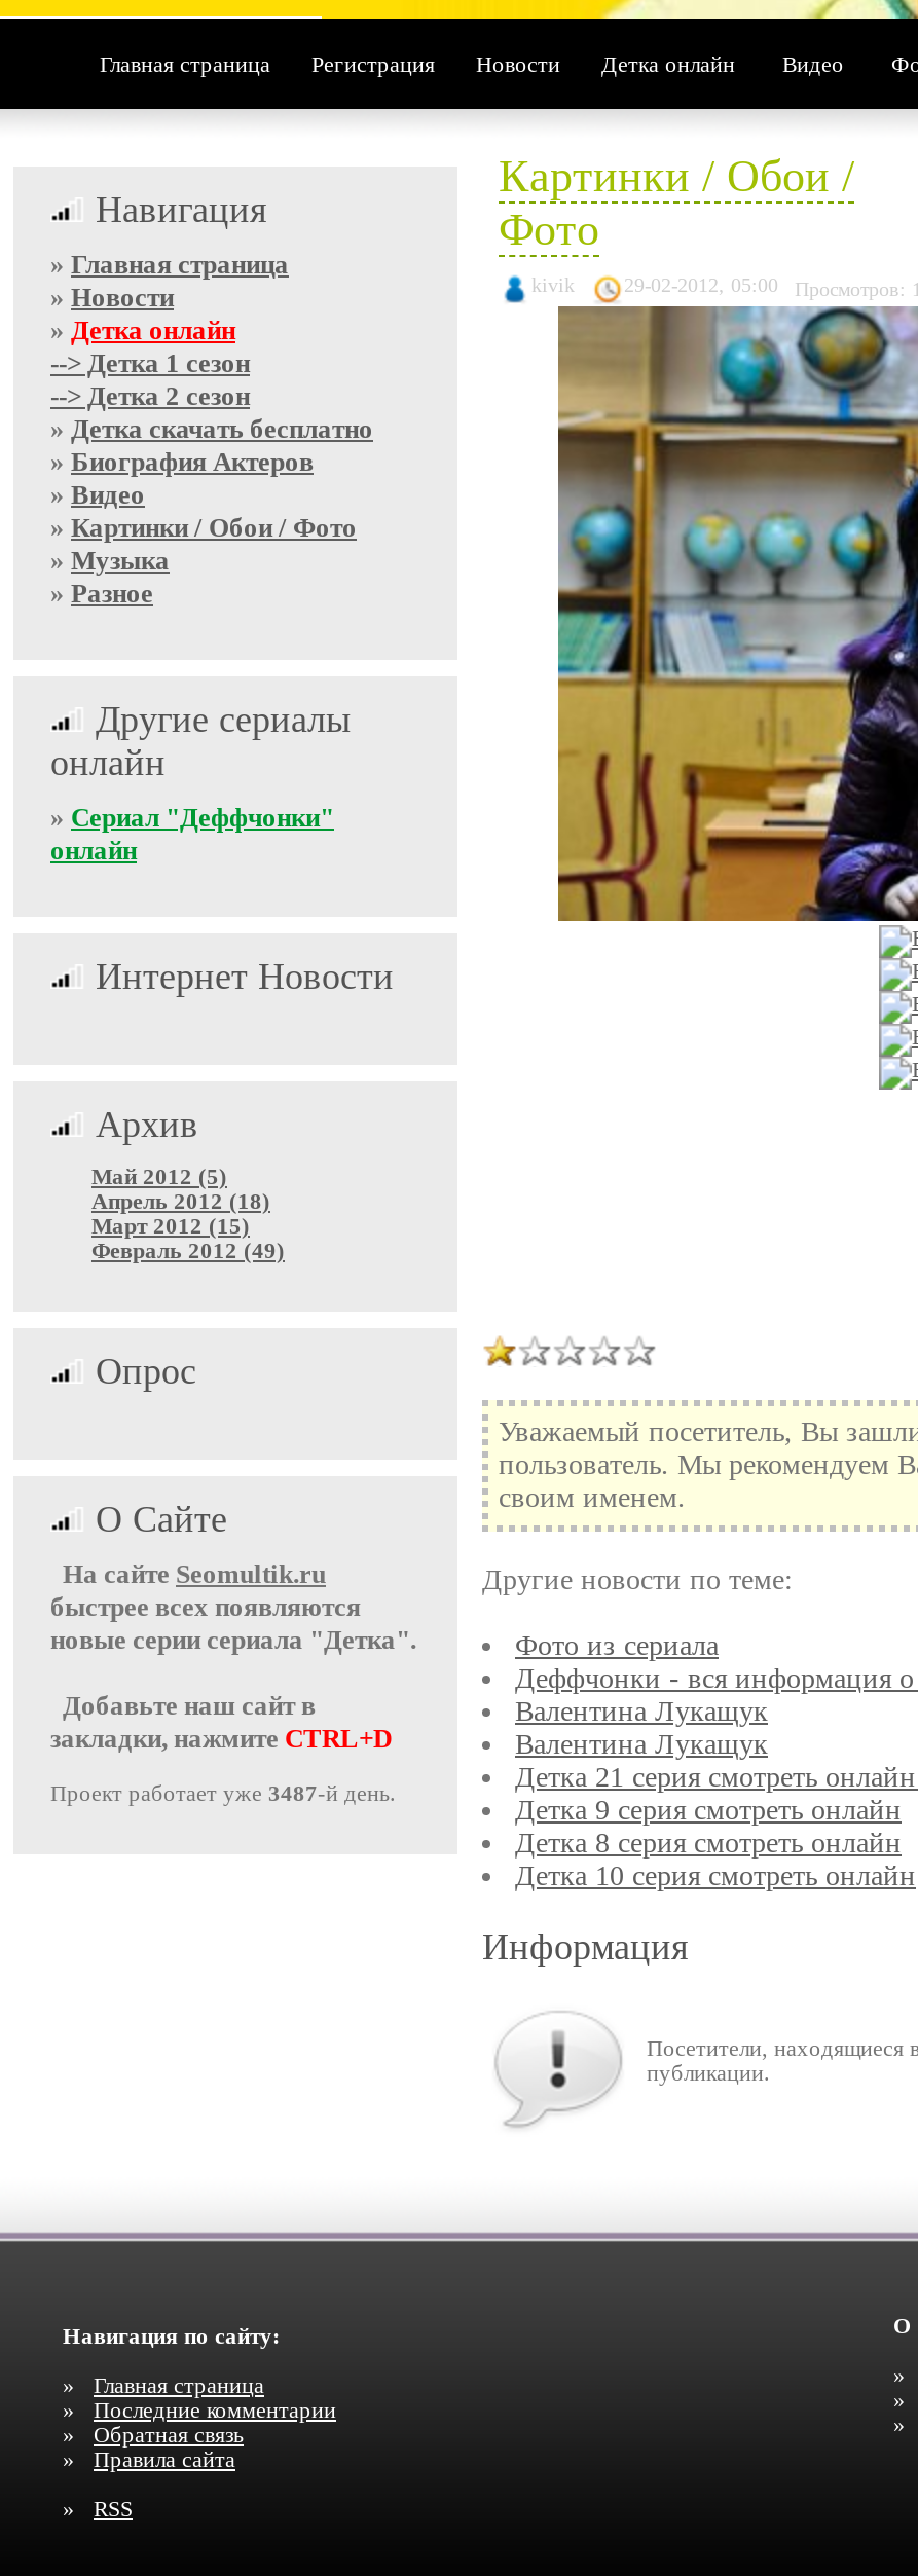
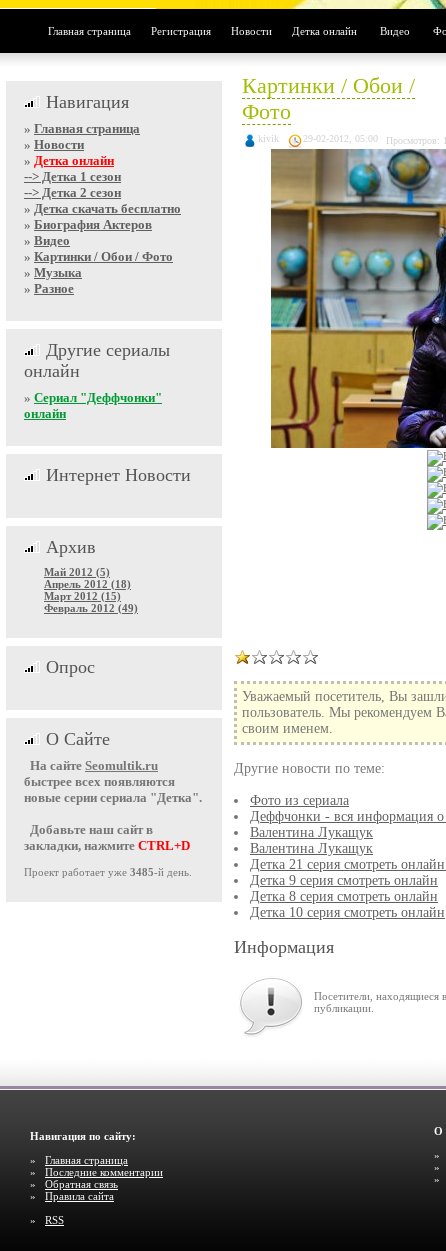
- Проект работает уже 3487-й день.
+ Проект работает уже 3485-й день.
